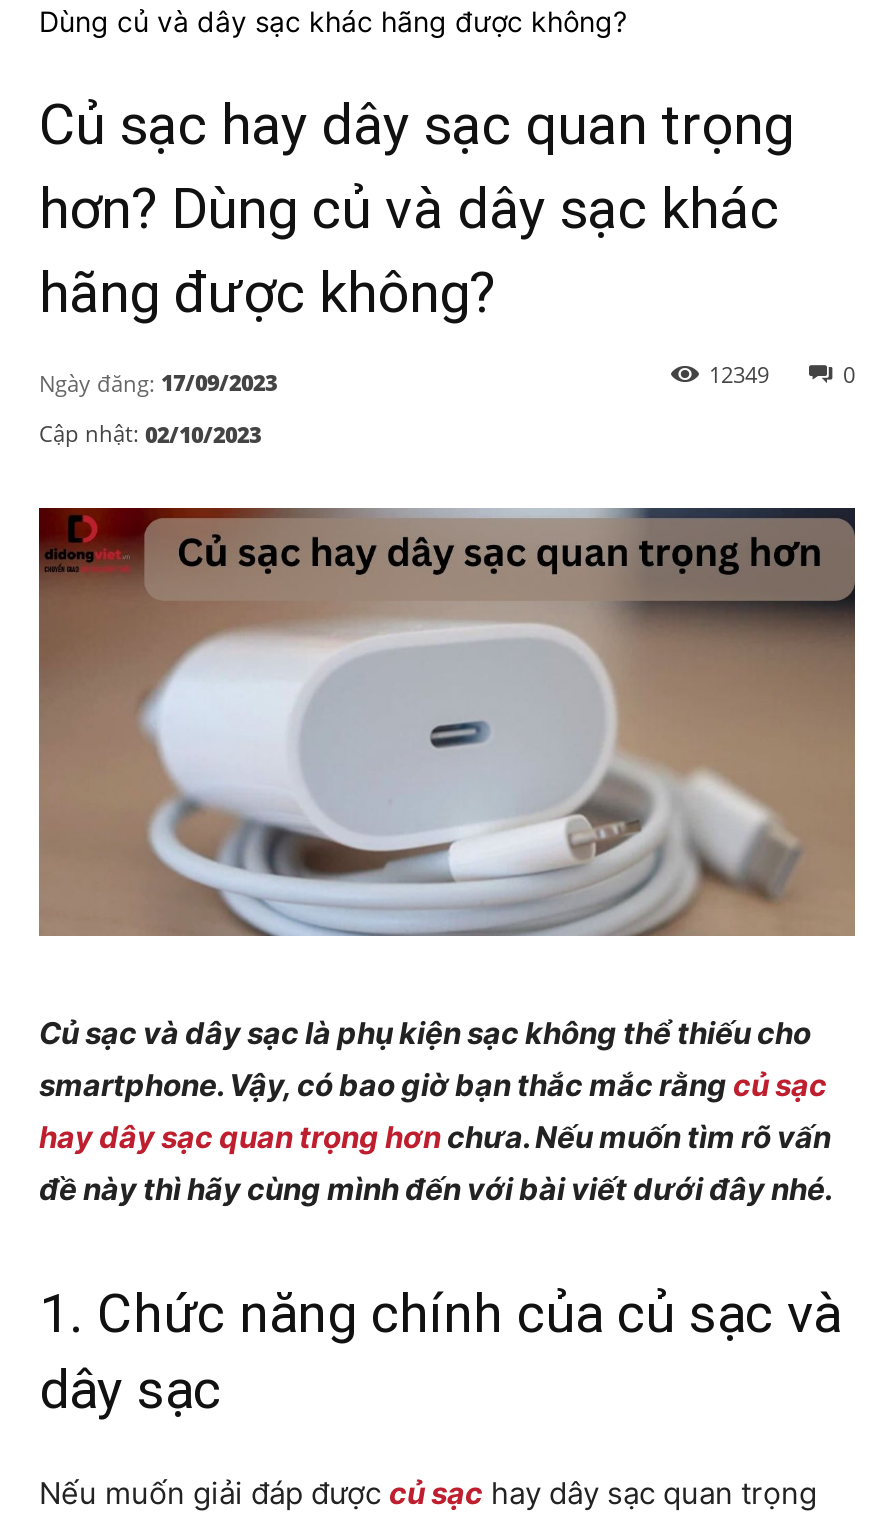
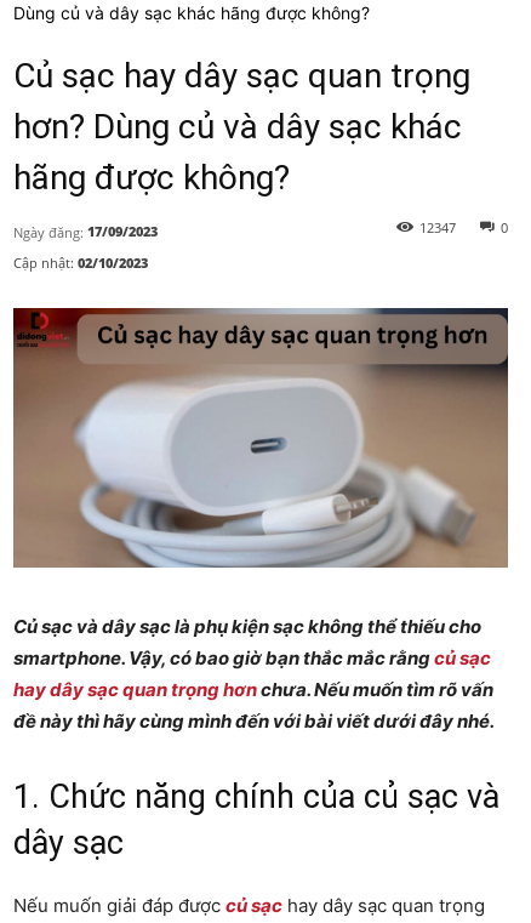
- 12349
+ 12347
